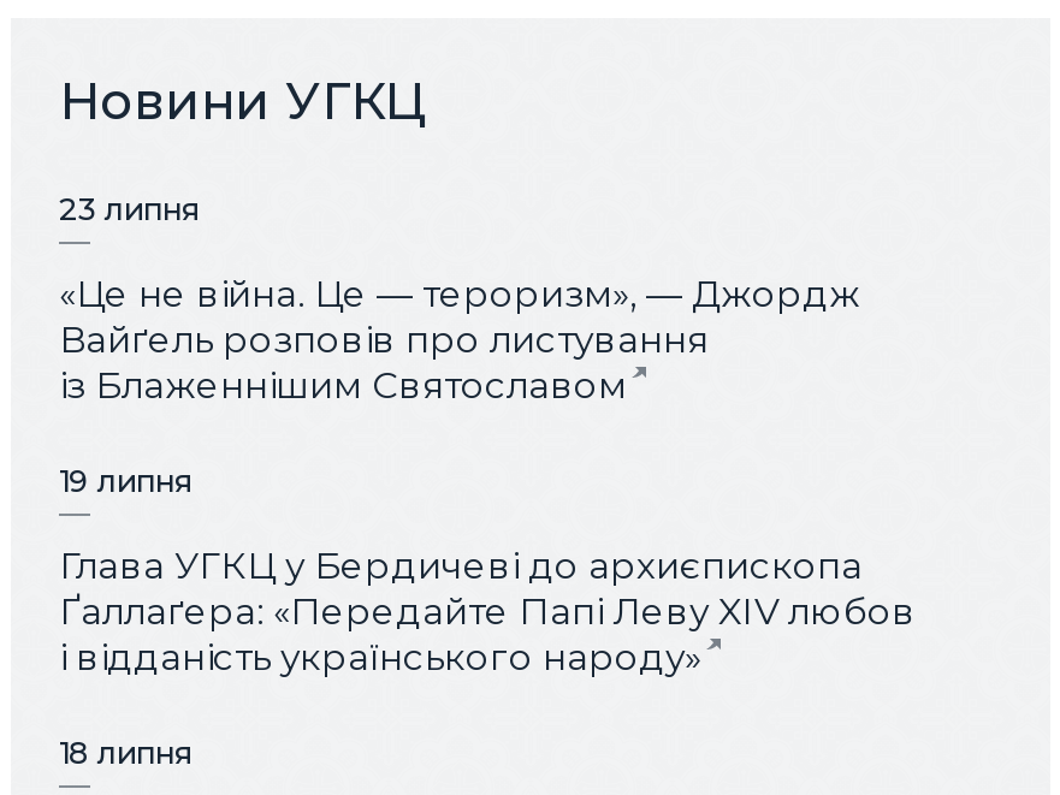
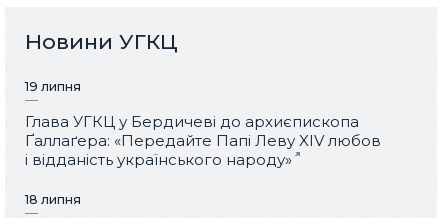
- 23 липня
- «Це не війна. Це — тероризм», — Джордж
- Вайґель розповів про листування
- із Блаженнішим Святославом
